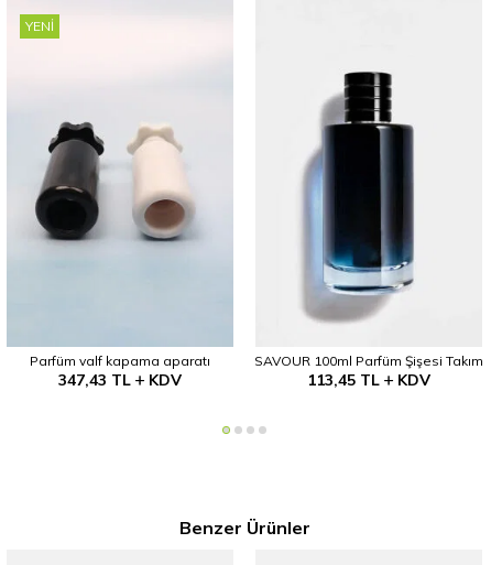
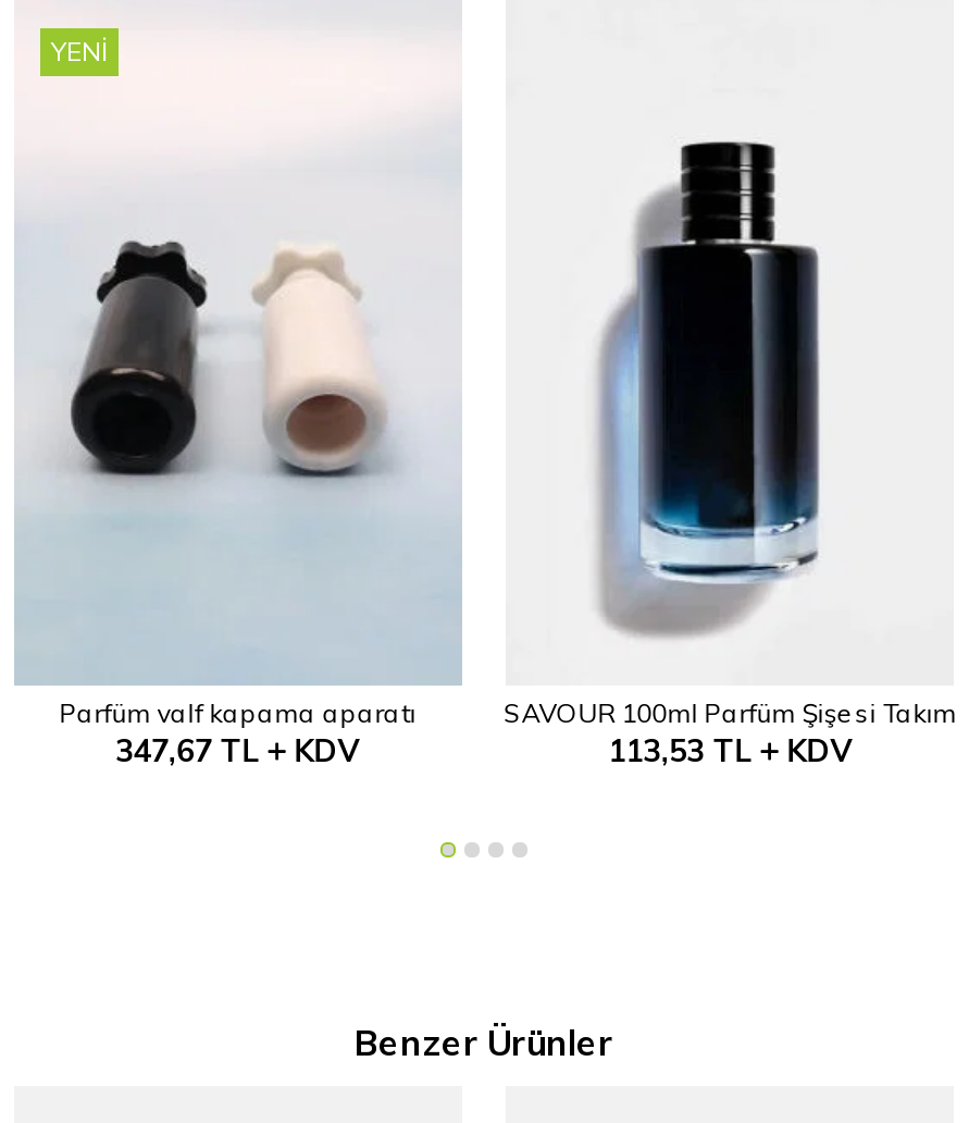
- 347,43 TL KDV
+ 347,67 TL KDV

- 113,45 TL KDV
+ 113,53 TL KDV
